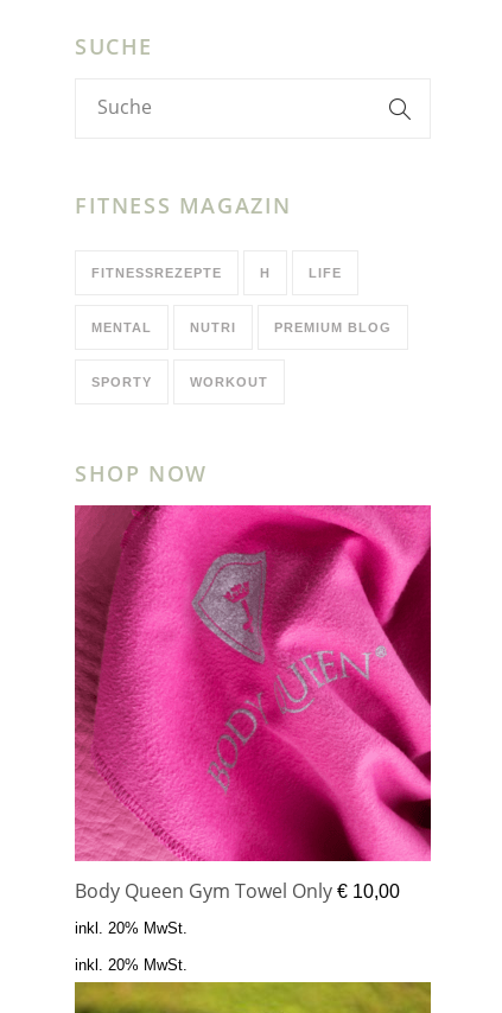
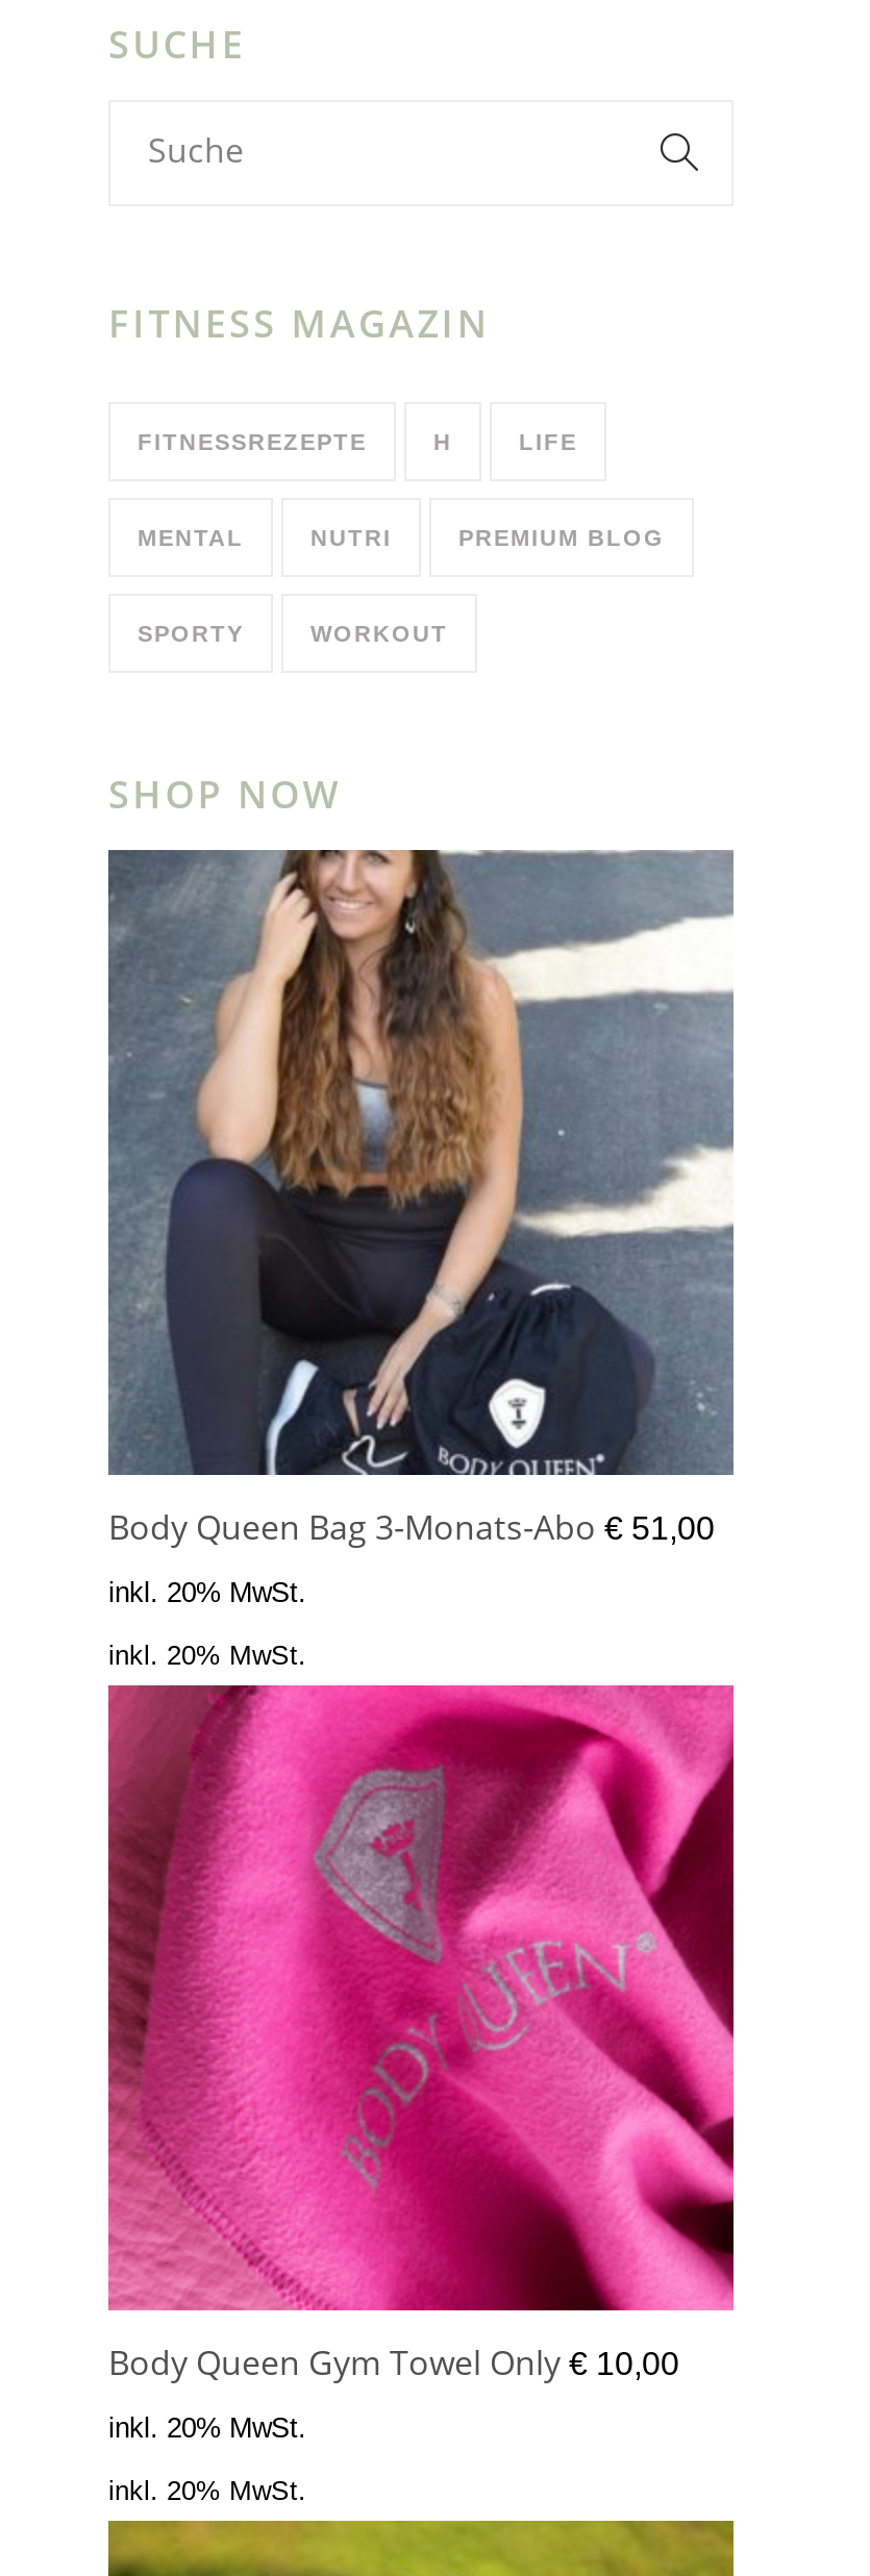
+ [image]
+ Body Queen Bag 3-Monats-Abo €51,00
+ inkl. 20% MwSt.
+ inkl. 20% MwSt.
